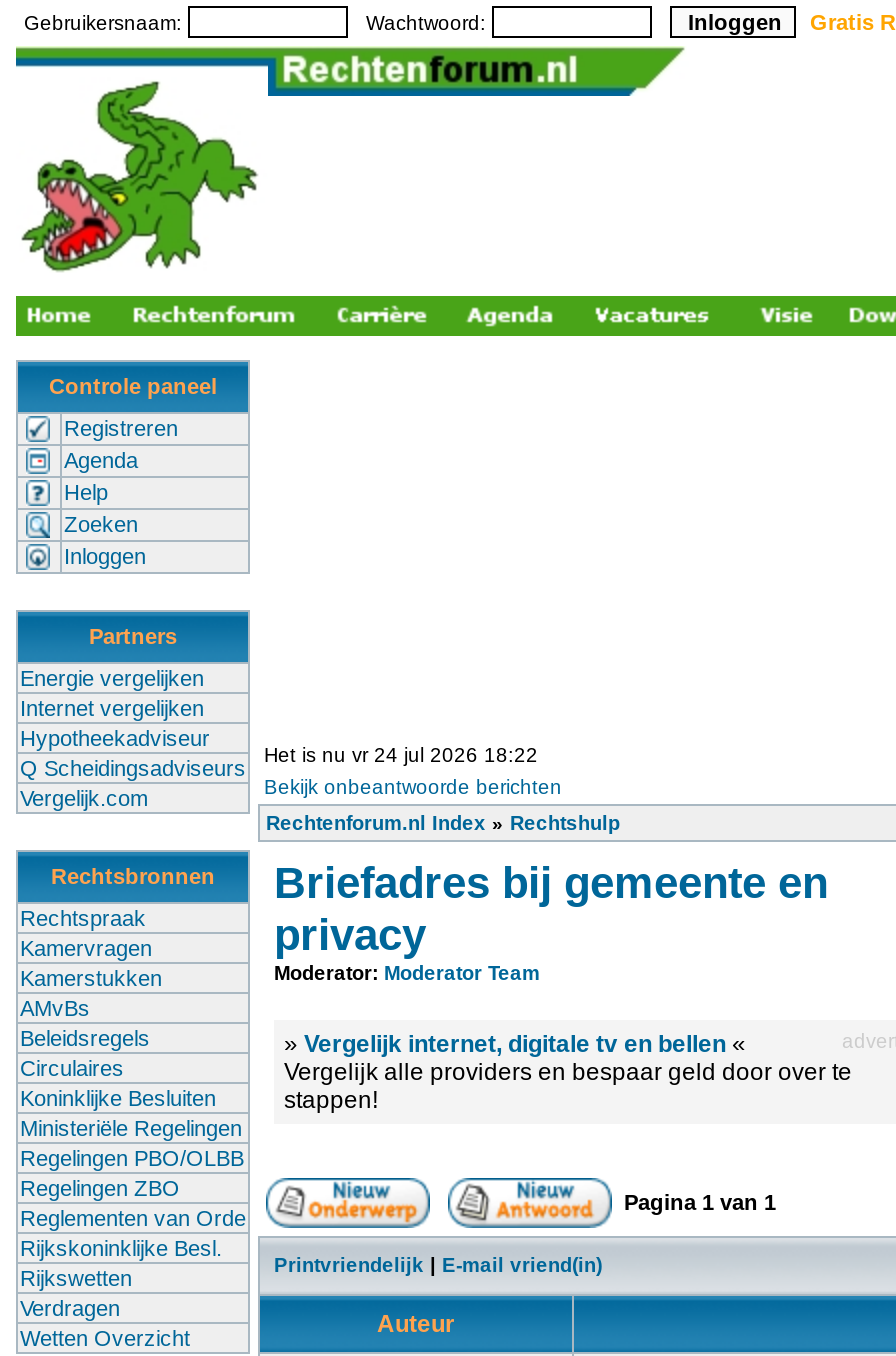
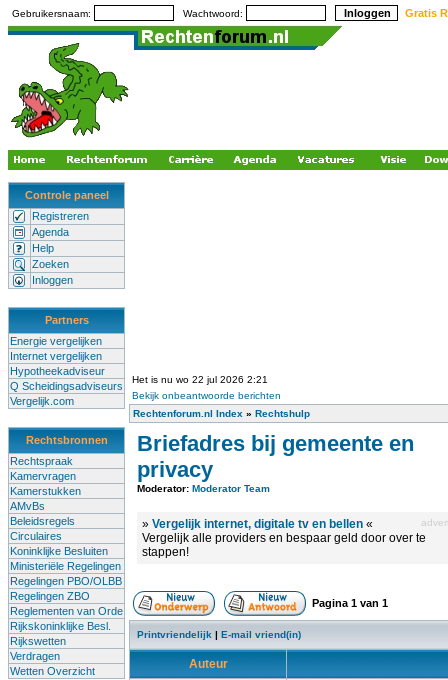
- Het is nu vr 24 jul 2026 18:22
+ Het is nu wo 22 jul 2026 2:21
